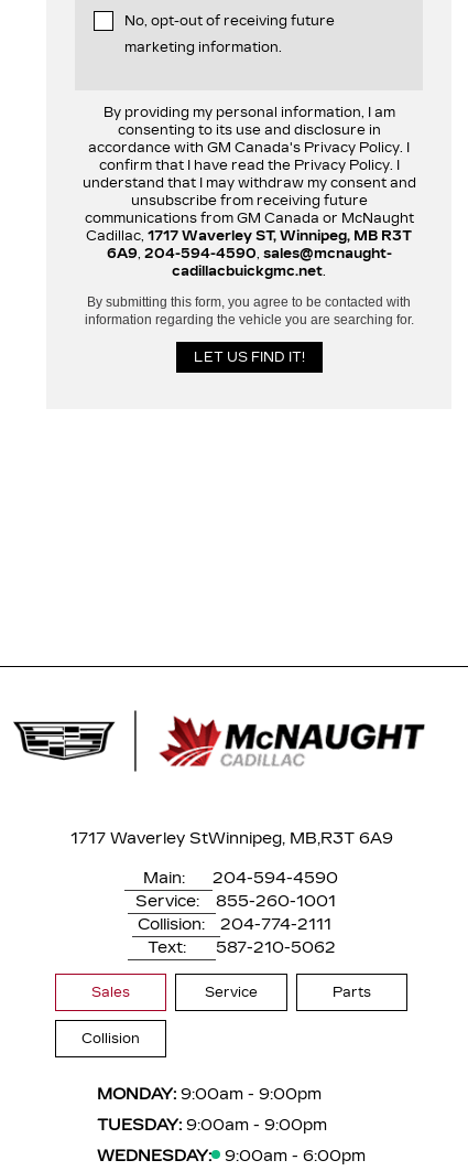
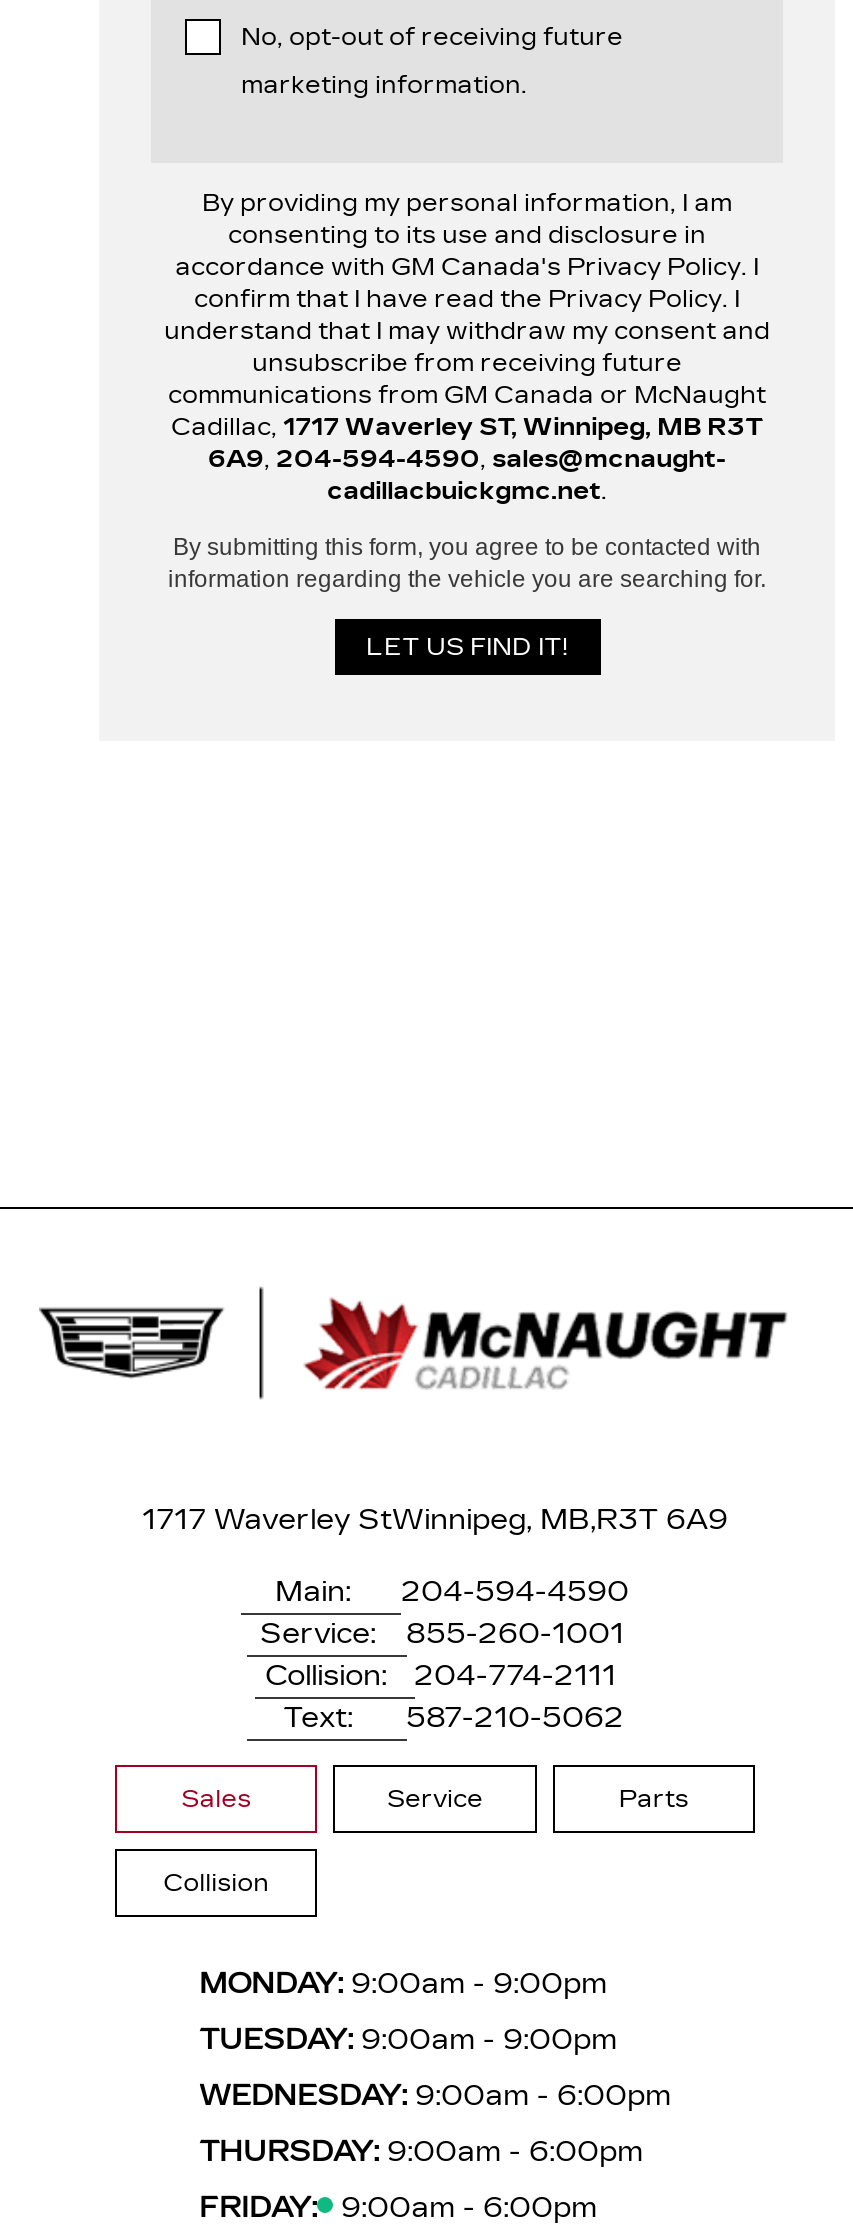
- WEDNESDAY:
+ WEDNESDAY: 9:00am - 6:00pm
+ THURSDAY: 9:00am - 6:00pm
+ FRIDAY:
